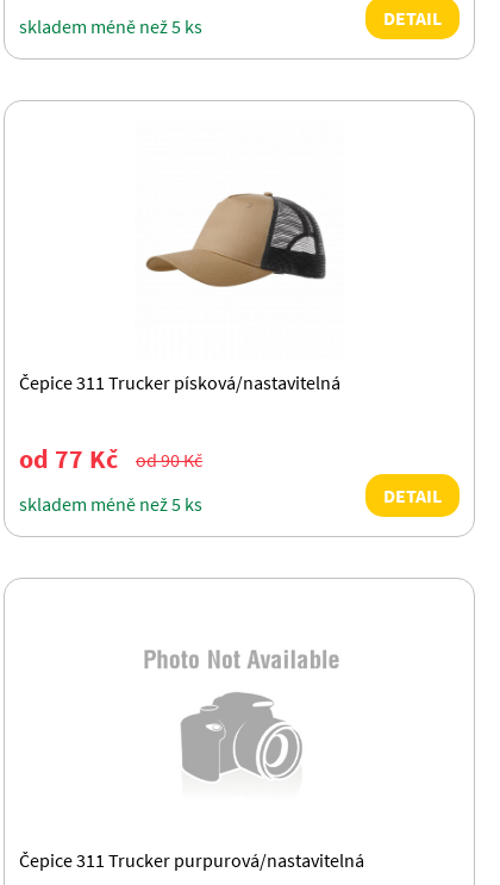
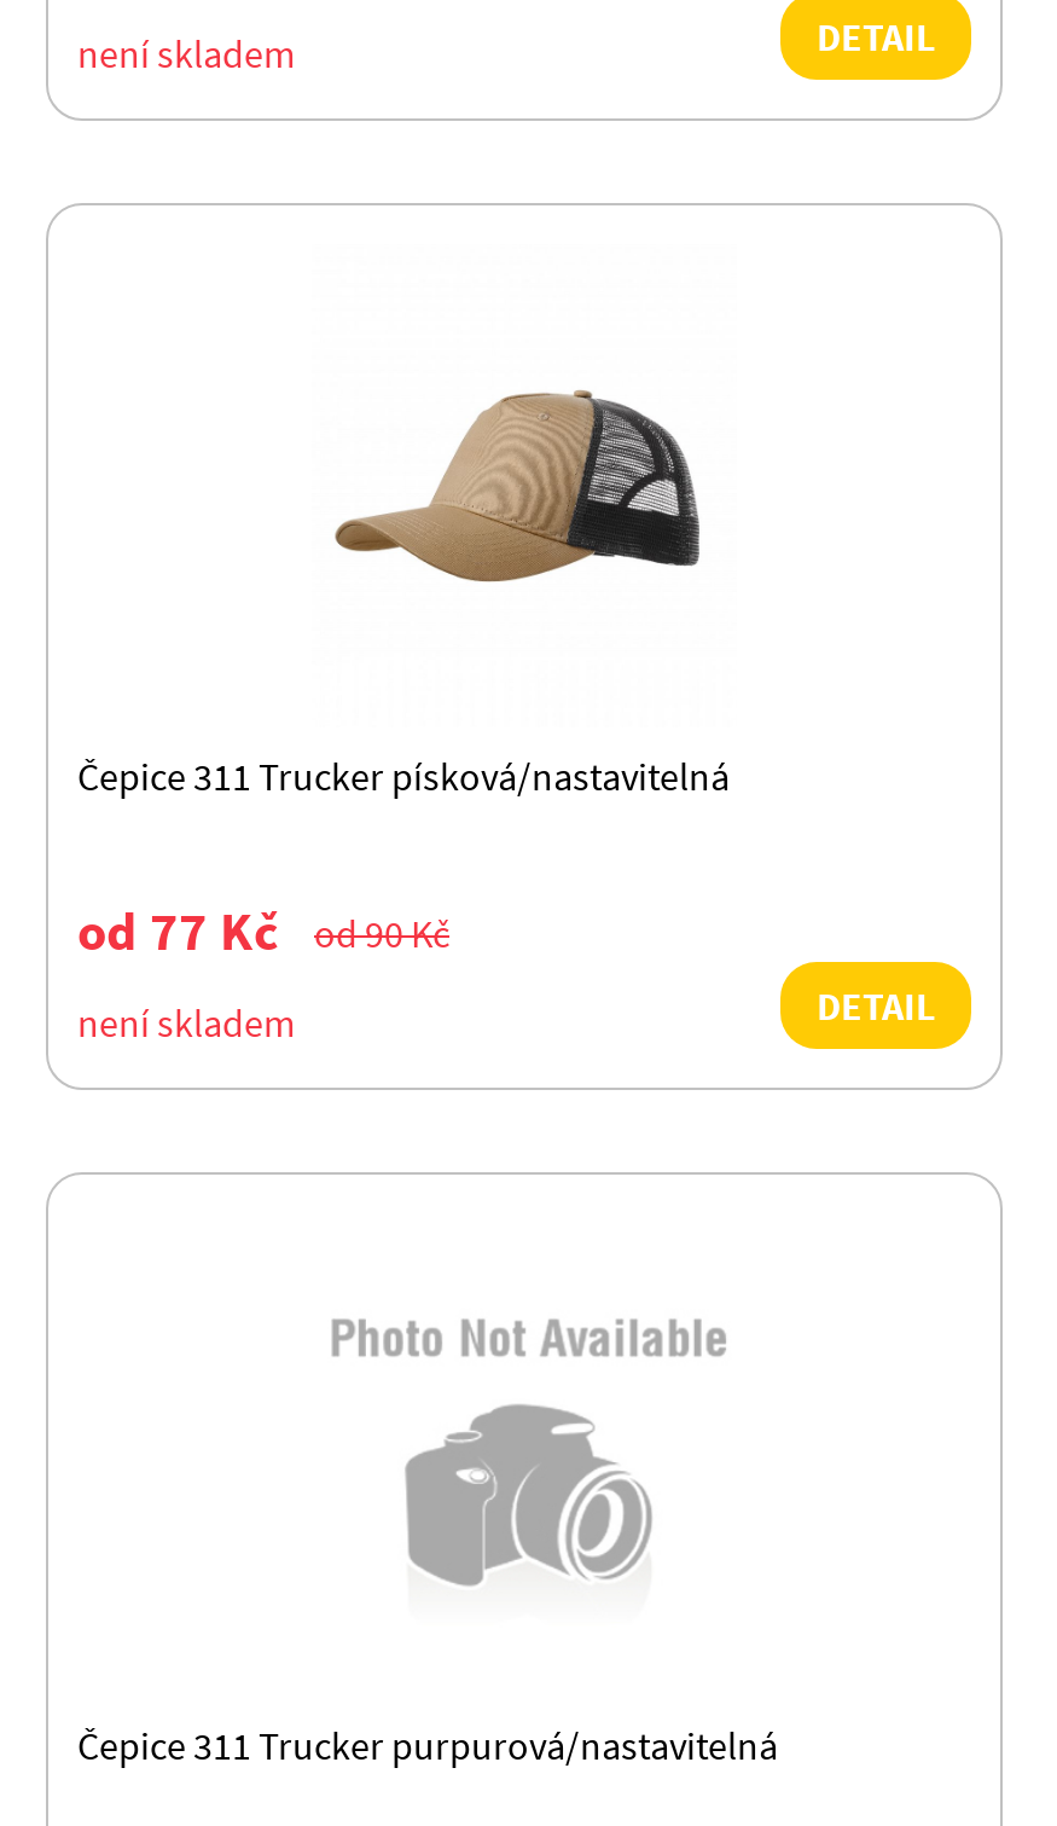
- skladem méně než 5 ks
+ není skladem

- skladem méně než 5 ks
+ není skladem
